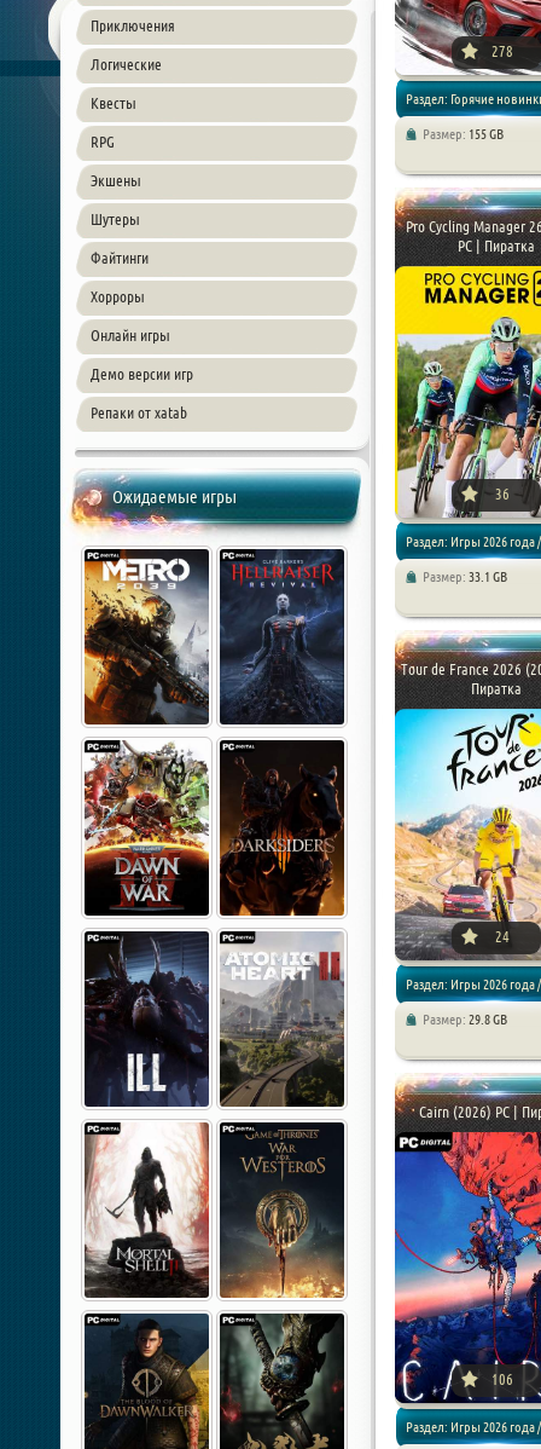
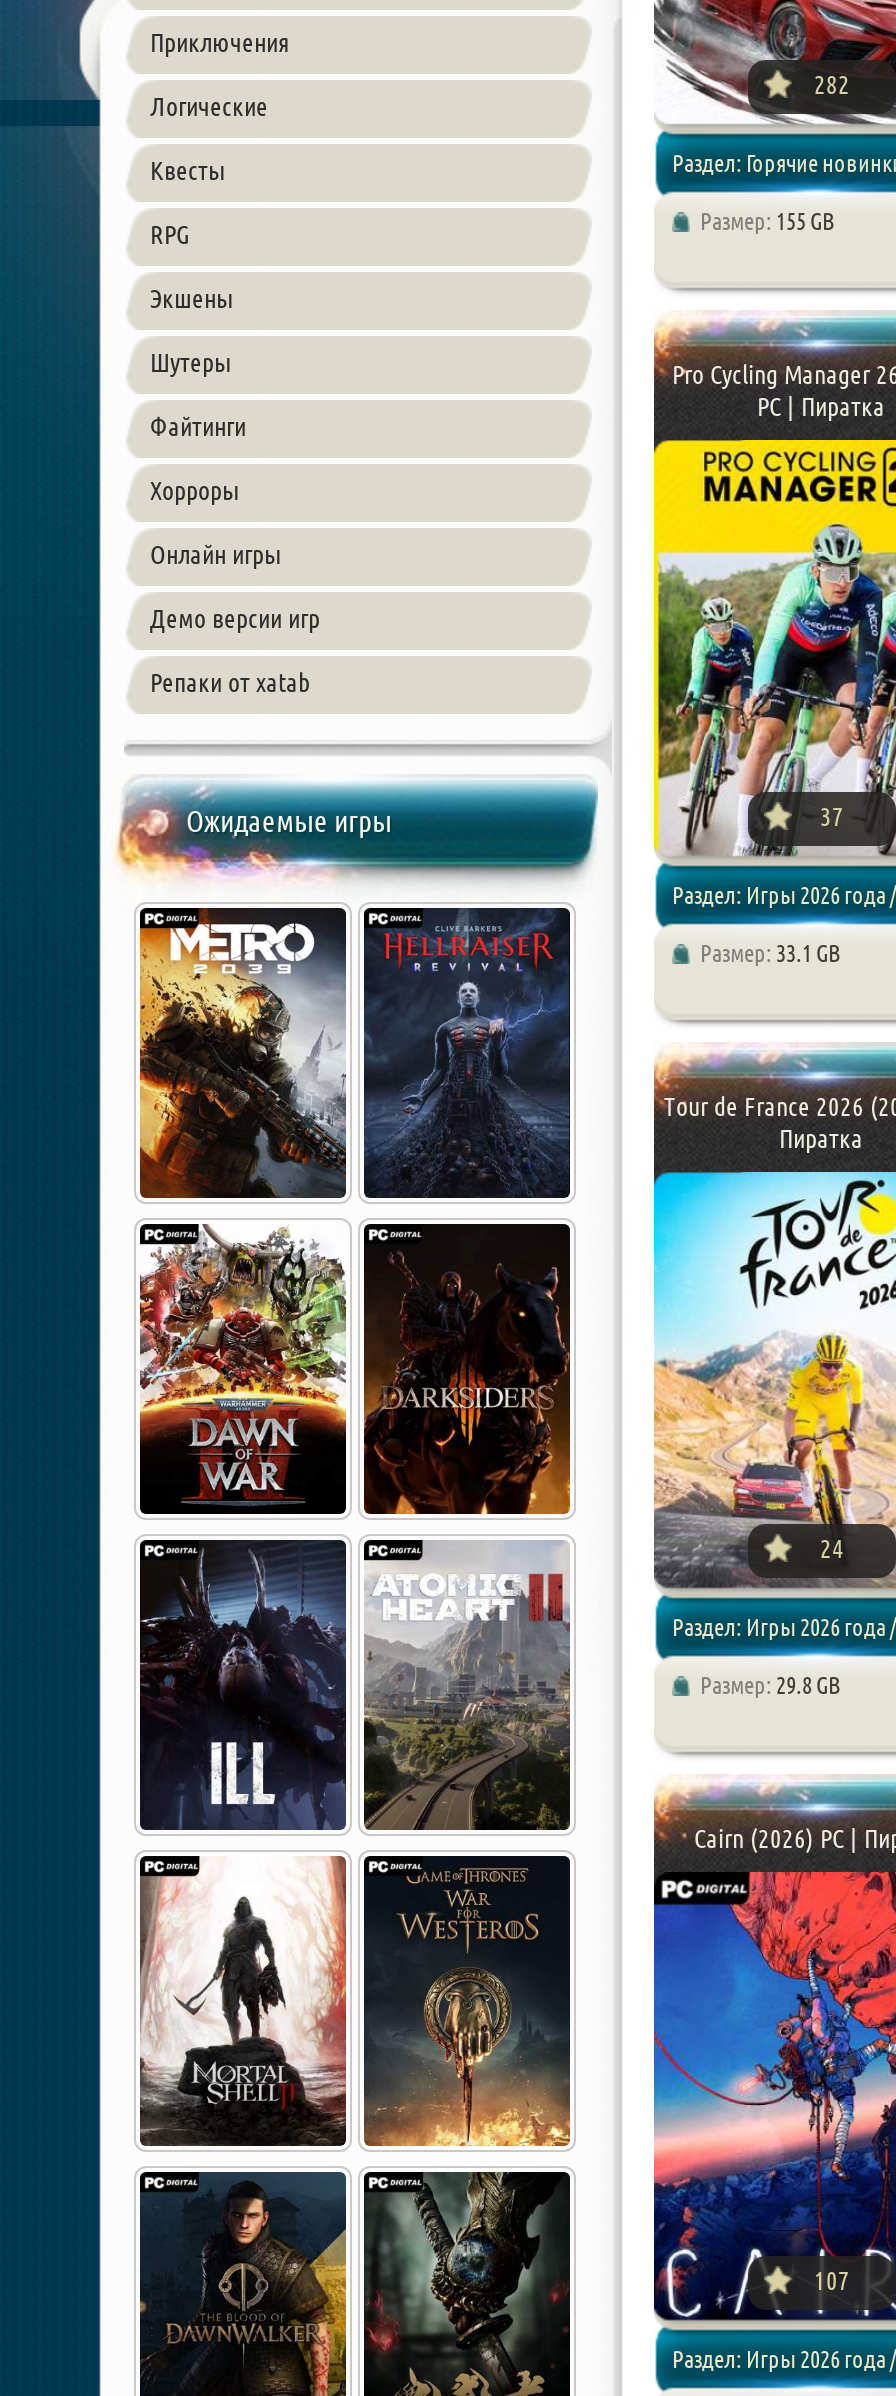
- 278
+ 282

- 36
+ 37

- 106
+ 107
